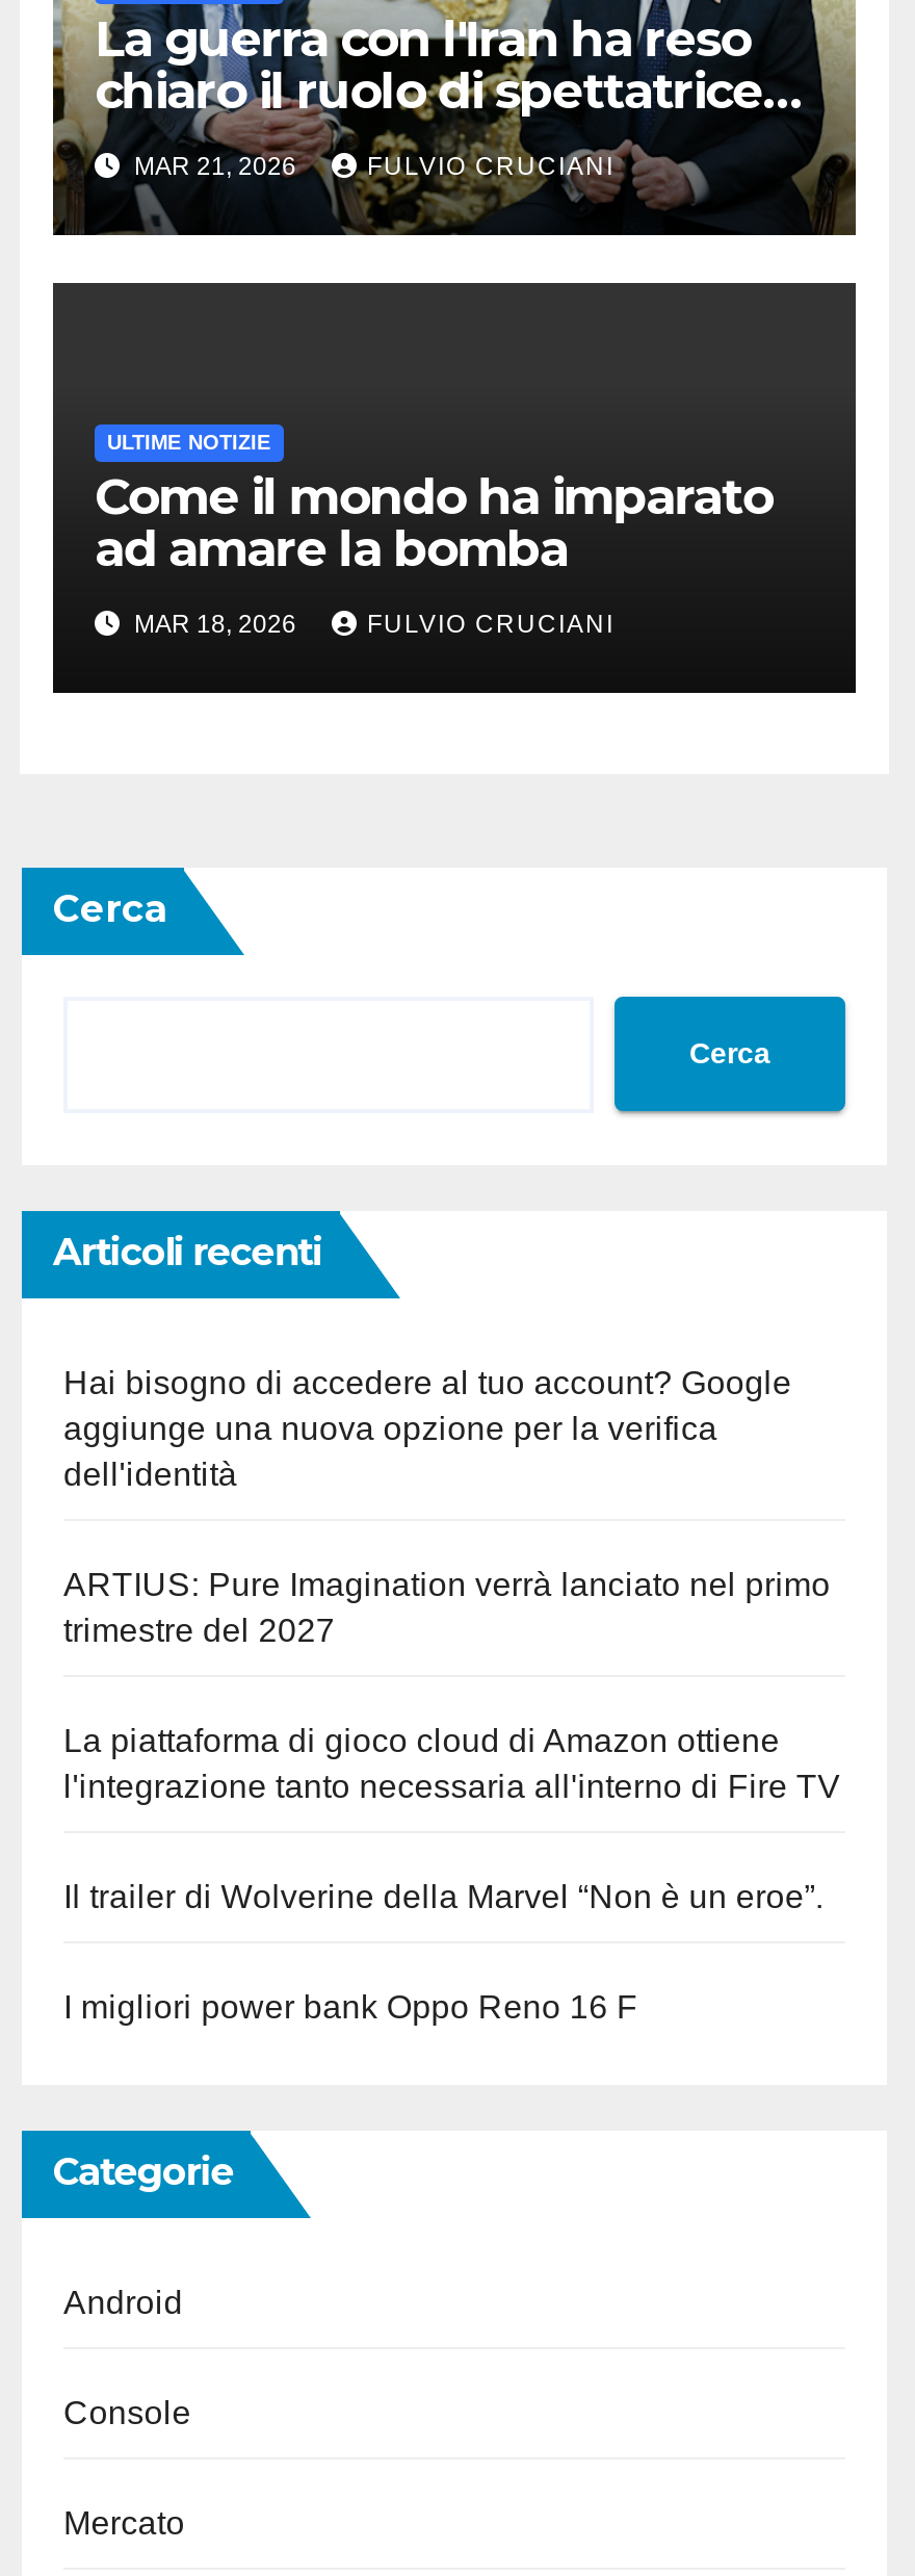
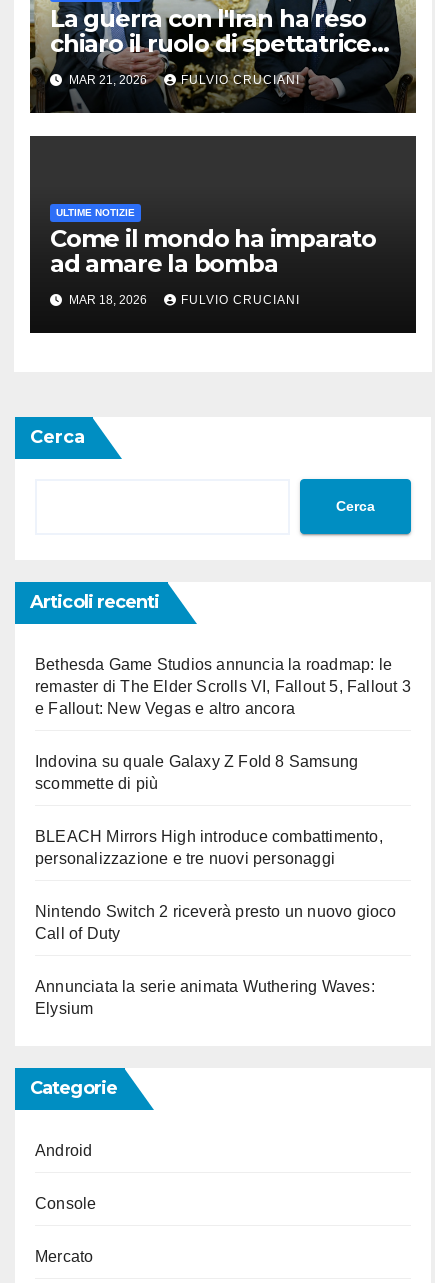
- Hai bisogno di accedere al tuo account? Google
- aggiunge una nuova opzione per la verifica
- dell'identità
+ Bethesda Game Studios annuncia la roadmap: le
+ remaster di The Elder Scrolls VI, Fallout 5, Fallout 3
+ e Fallout: New Vegas e altro ancora

- ARTIUS: Pure Imagination verrà lanciato nel primo
- trimestre del 2027
+ Indovina su quale Galaxy Z Fold 8 Samsung
+ scommette di più

- La piattaforma di gioco cloud di Amazon ottiene
- l'integrazione tanto necessaria all'interno di Fire TV
+ BLEACH Mirrors High introduce combattimento,
+ personalizzazione e tre nuovi personaggi

- Il trailer di Wolverine della Marvel “Non è un eroe”.
+ Nintendo Switch 2 riceverà presto un nuovo gioco
+ Call of Duty

- I migliori power bank Oppo Reno 16 F
+ Annunciata la serie animata Wuthering Waves:
+ Elysium
